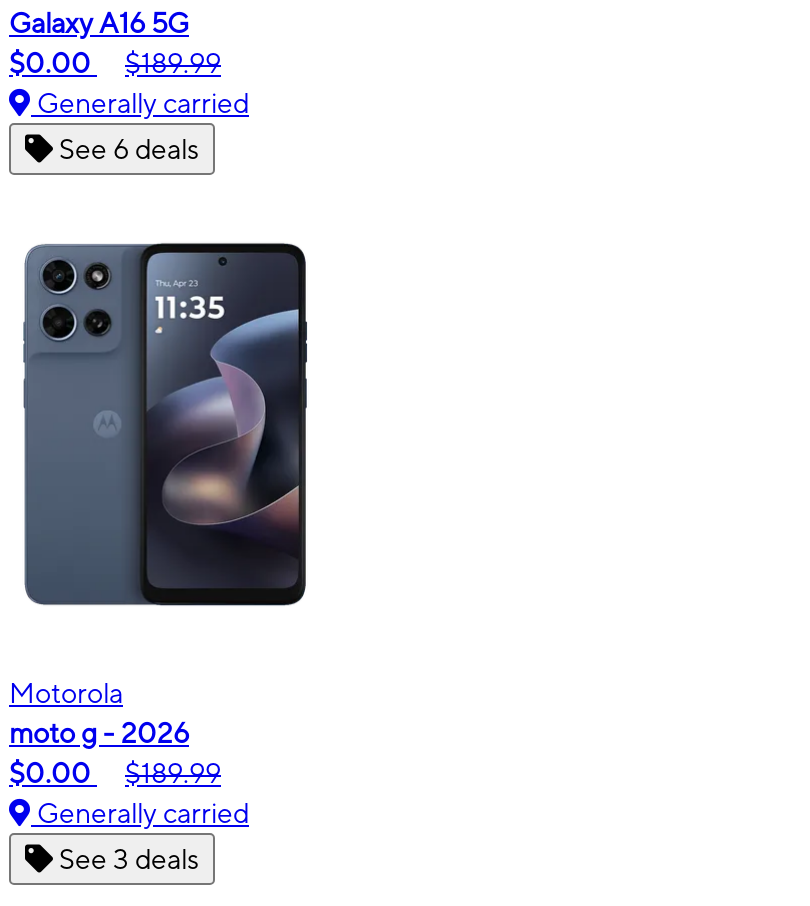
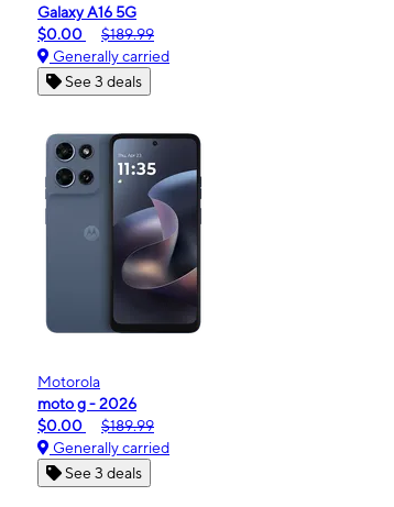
- See 6 deals
+ See 3 deals
